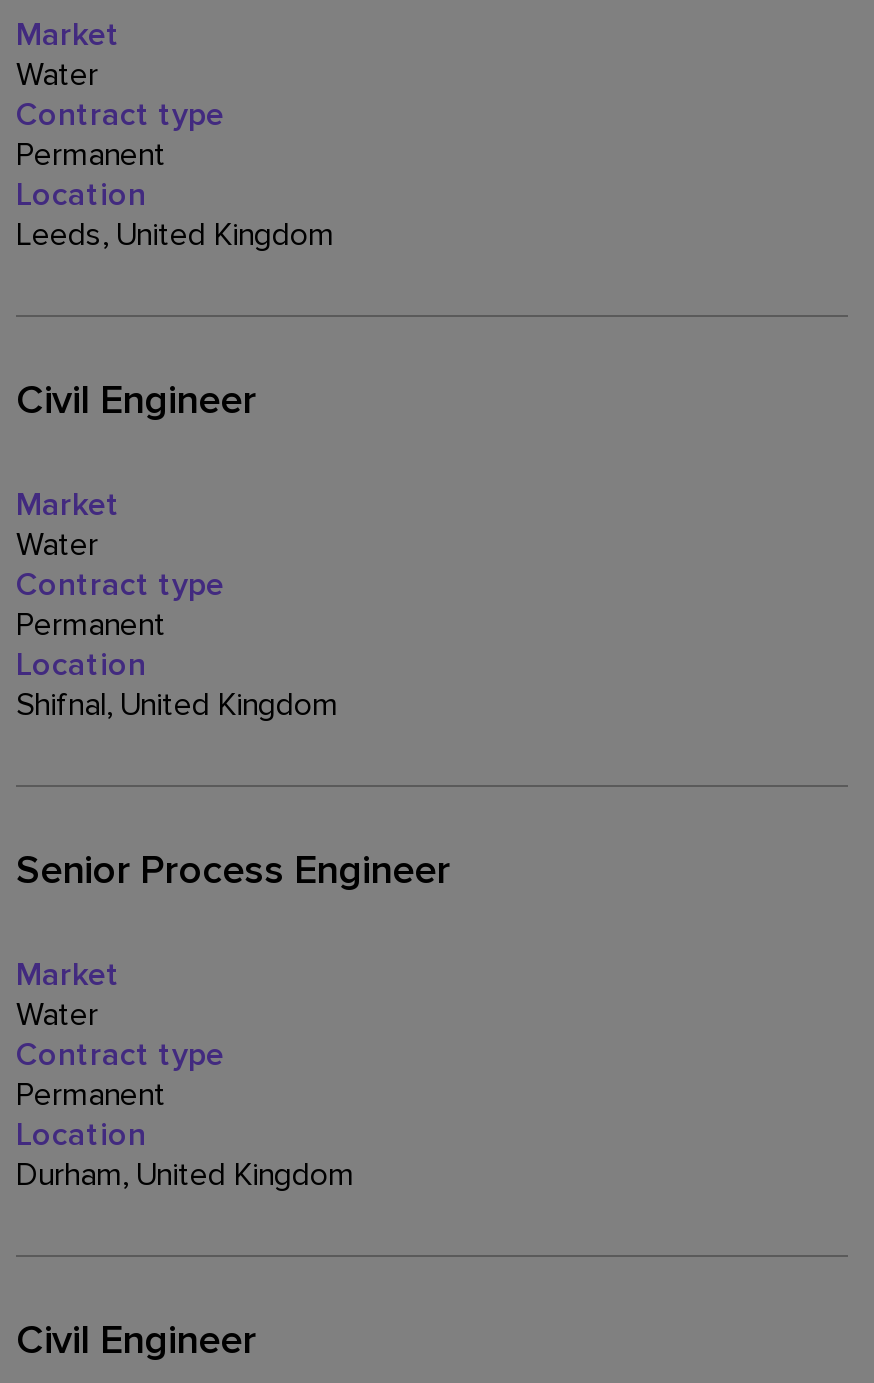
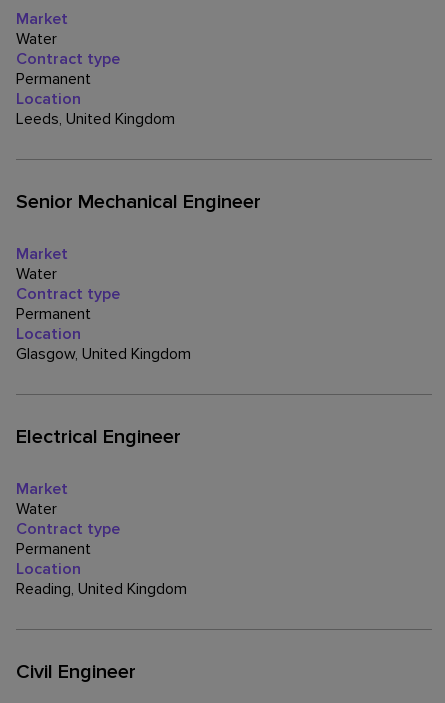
- Civil Engineer
+ Senior Mechanical Engineer

- Shifnal, United Kingdom
+ Glasgow, United Kingdom

- Senior Process Engineer
+ Electrical Engineer

- Durham, United Kingdom
+ Reading, United Kingdom
